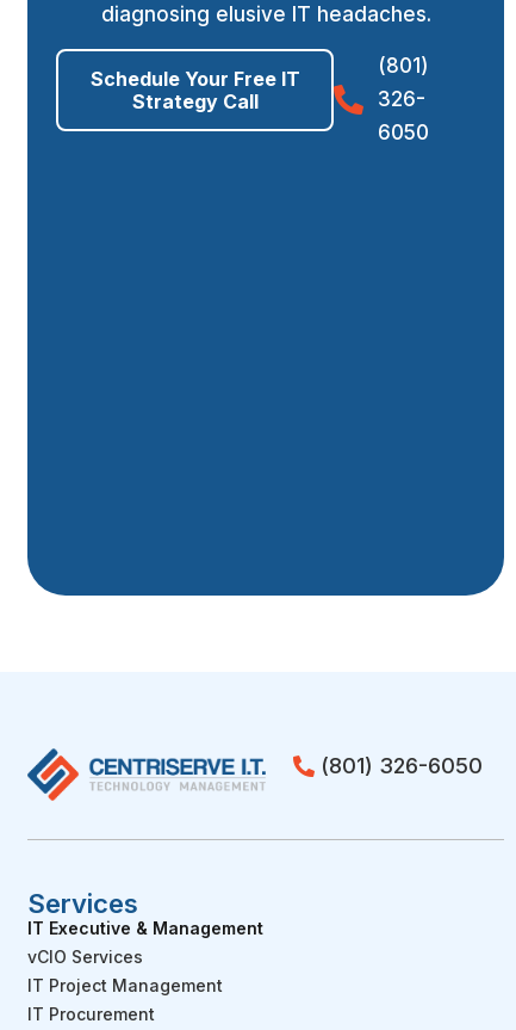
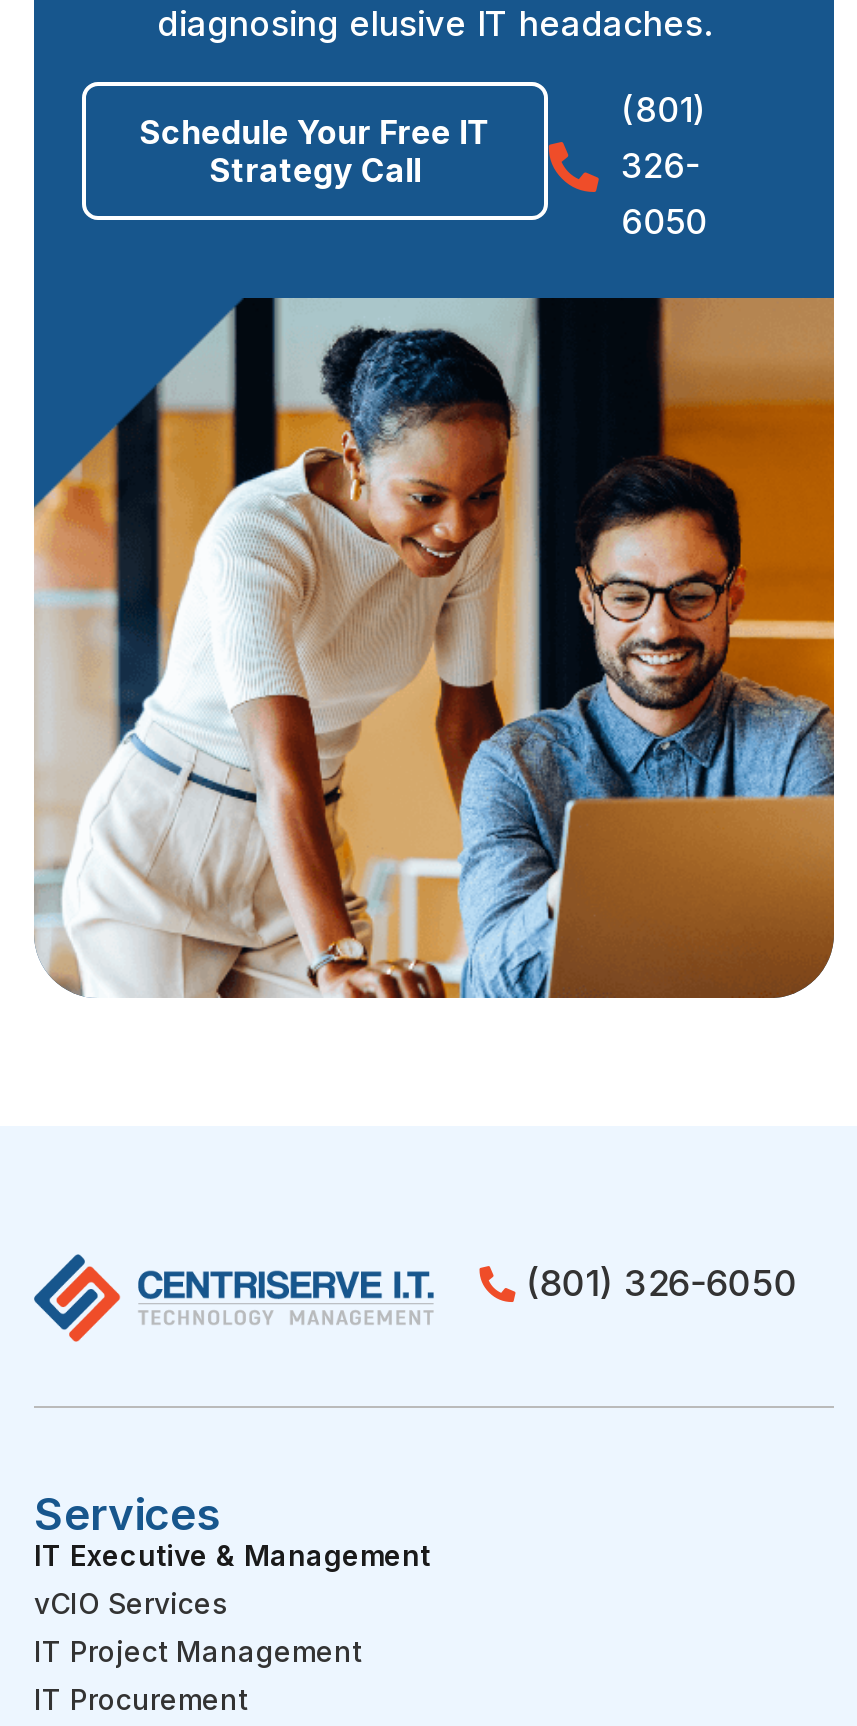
+ [image]
